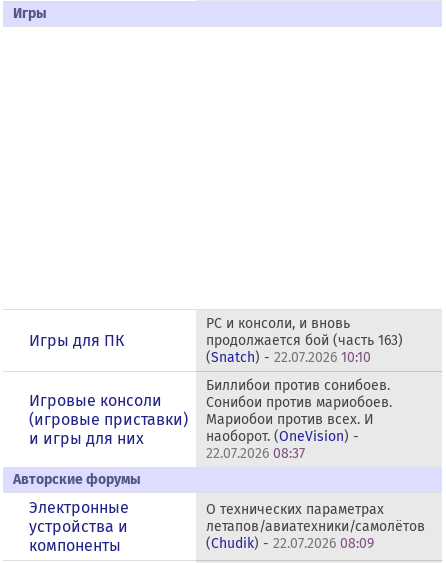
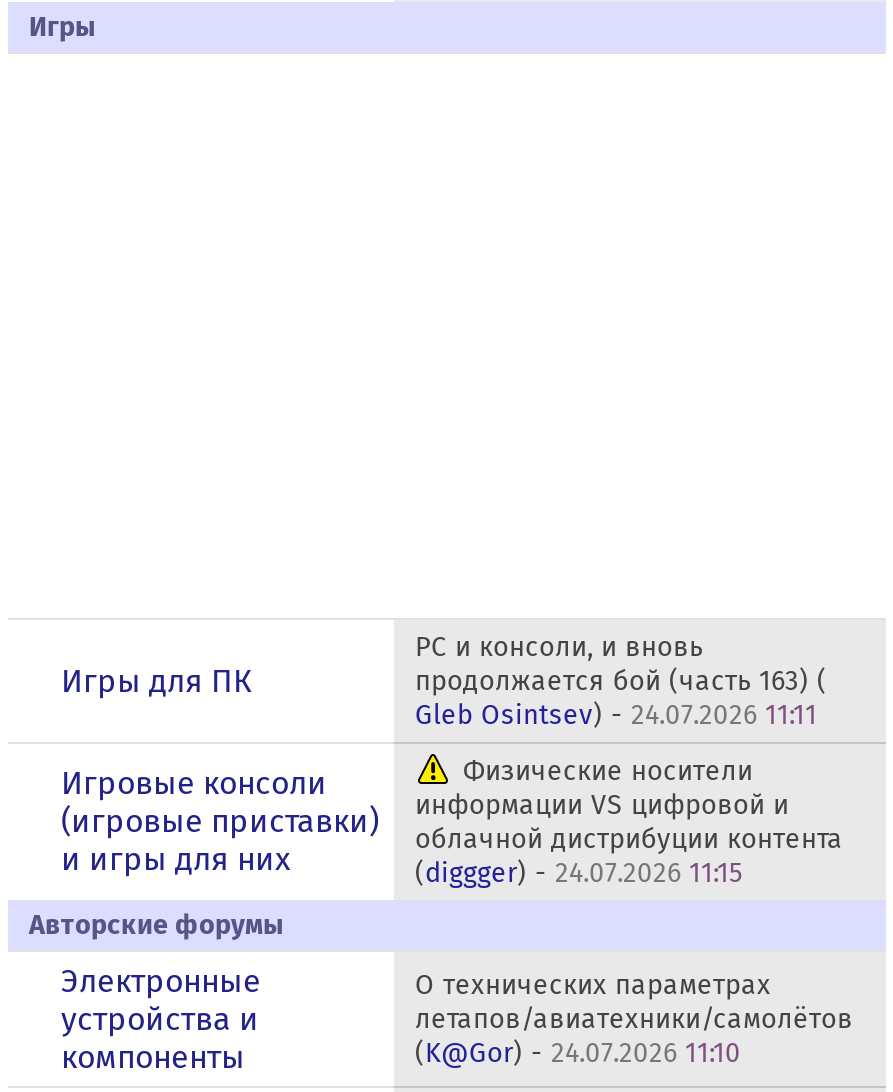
- продолжается бой (часть 163)
- (Snatch) - 22.07.2026 10:10
+ продолжается бой (часть 163) (
+ Gleb Osintsev) - 24.07.2026 11:11

- Биллибои против сонибоев.
- Сонибои против мариобоев.
- Мариобои против всех. И
- наоборот. (OneVision) -
- 22.07.2026 08:37
+ Физические носители
+ информации VS цифровой и
+ облачной дистрибуции контента
+ (diggger) - 24.07.2026 11:15

- (Chudik) - 22.07.2026 08:09
+ (K@Gor) - 24.07.2026 11:10
